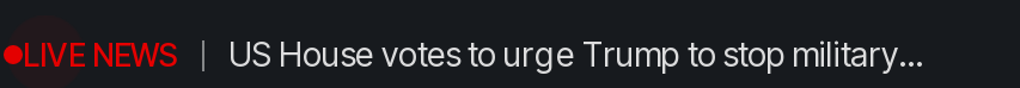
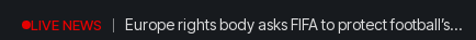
- US House votes to urge Trump to stop military
+ Europe rights body asks FIFA to protect football’s
